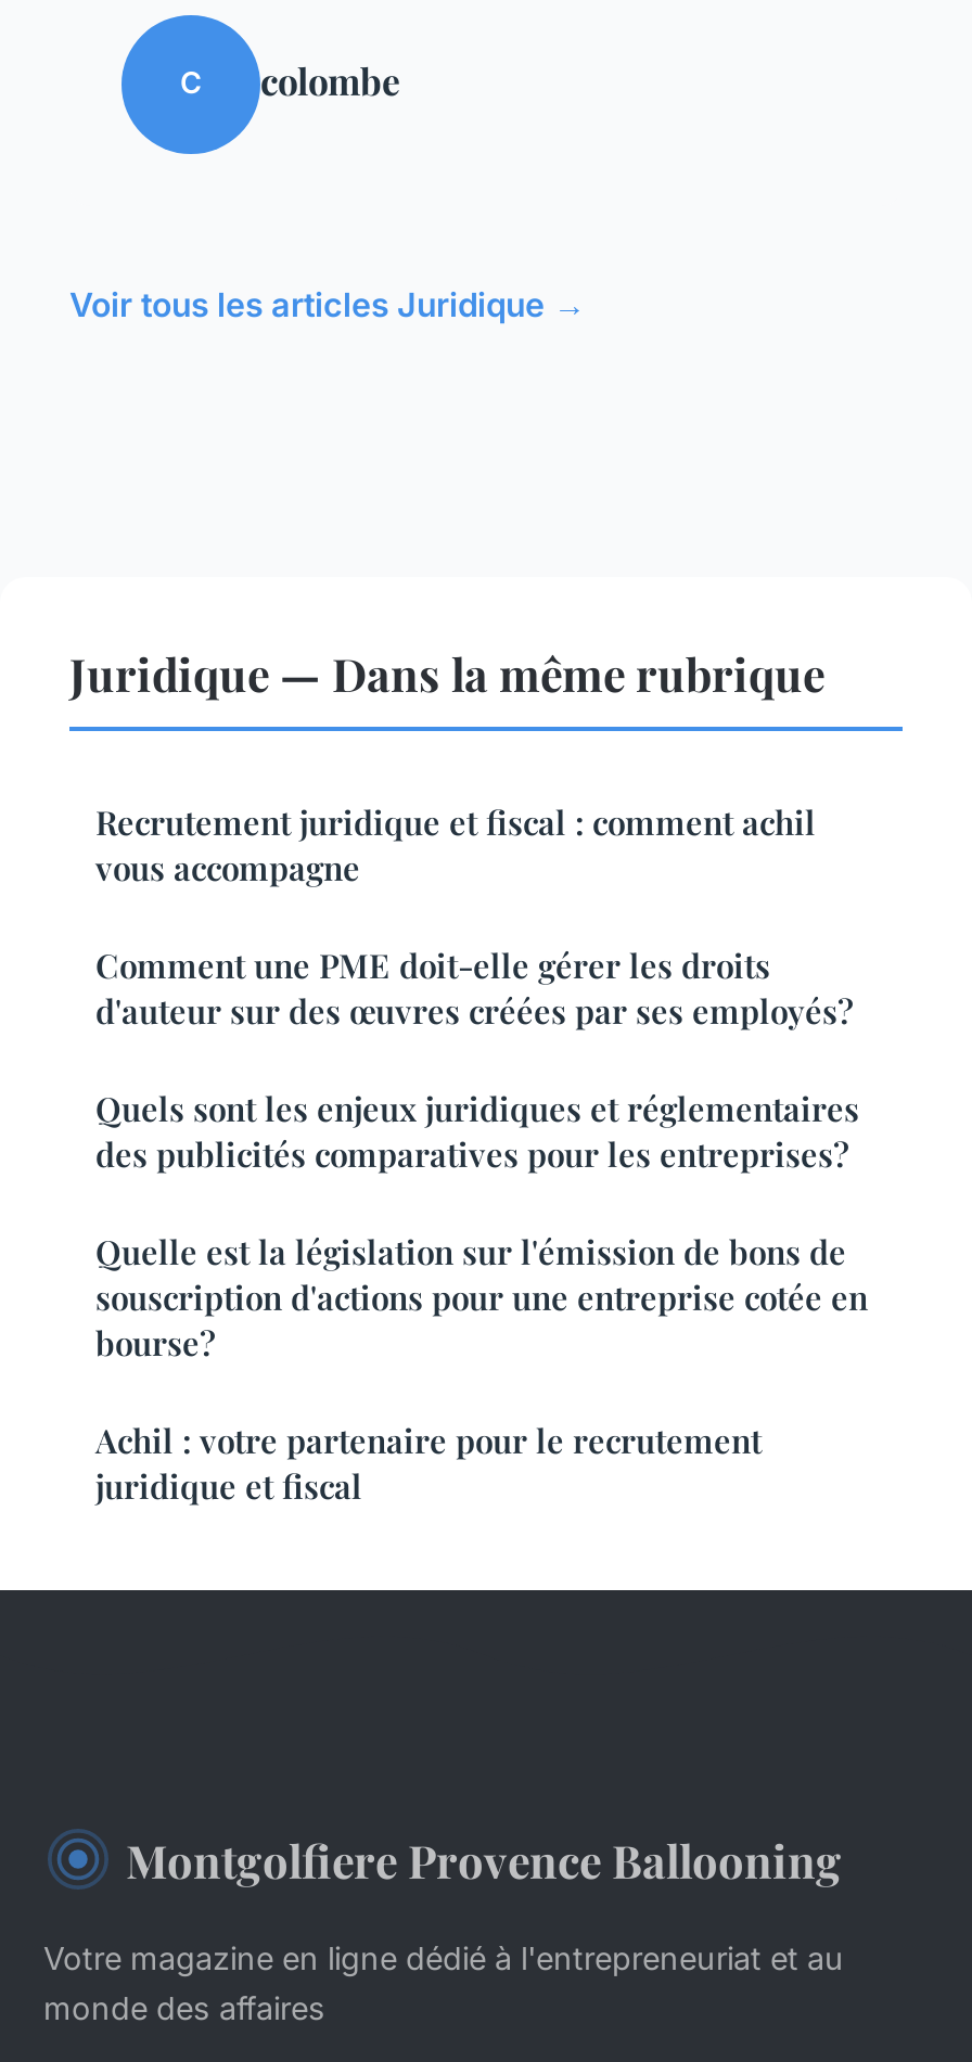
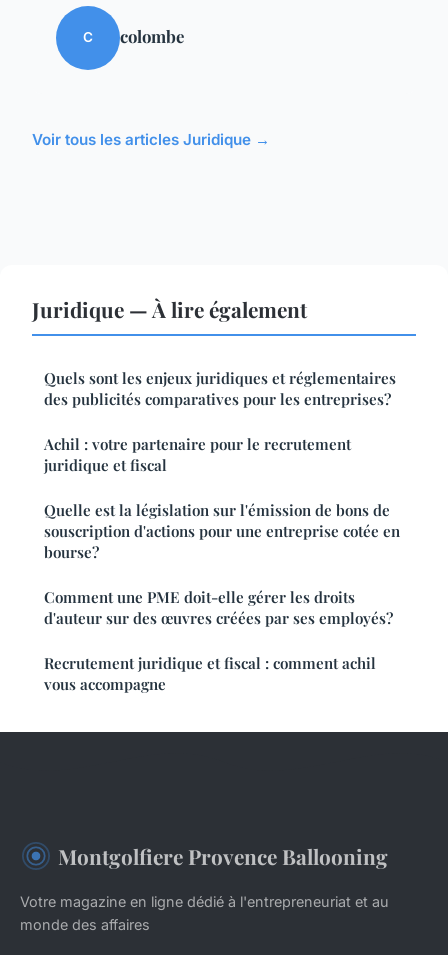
- Juridique — Dans la même rubrique
+ Juridique — À lire également

moved down: Comment une PME doit-elle gérer les droits | d'auteur sur des œuvres créées par ses employés? | Recrutement juridique et fiscal : comment achil | vous accompagne

moved up: Quels sont les enjeux juridiques et réglementaires | des publicités comparatives pour les entreprises?

moved up: Quelle est la législation sur l'émission de bons de | souscription d'actions pour une entreprise cotée en | bourse?

moved up: Achil : votre partenaire pour le recrutement | juridique et fiscal
